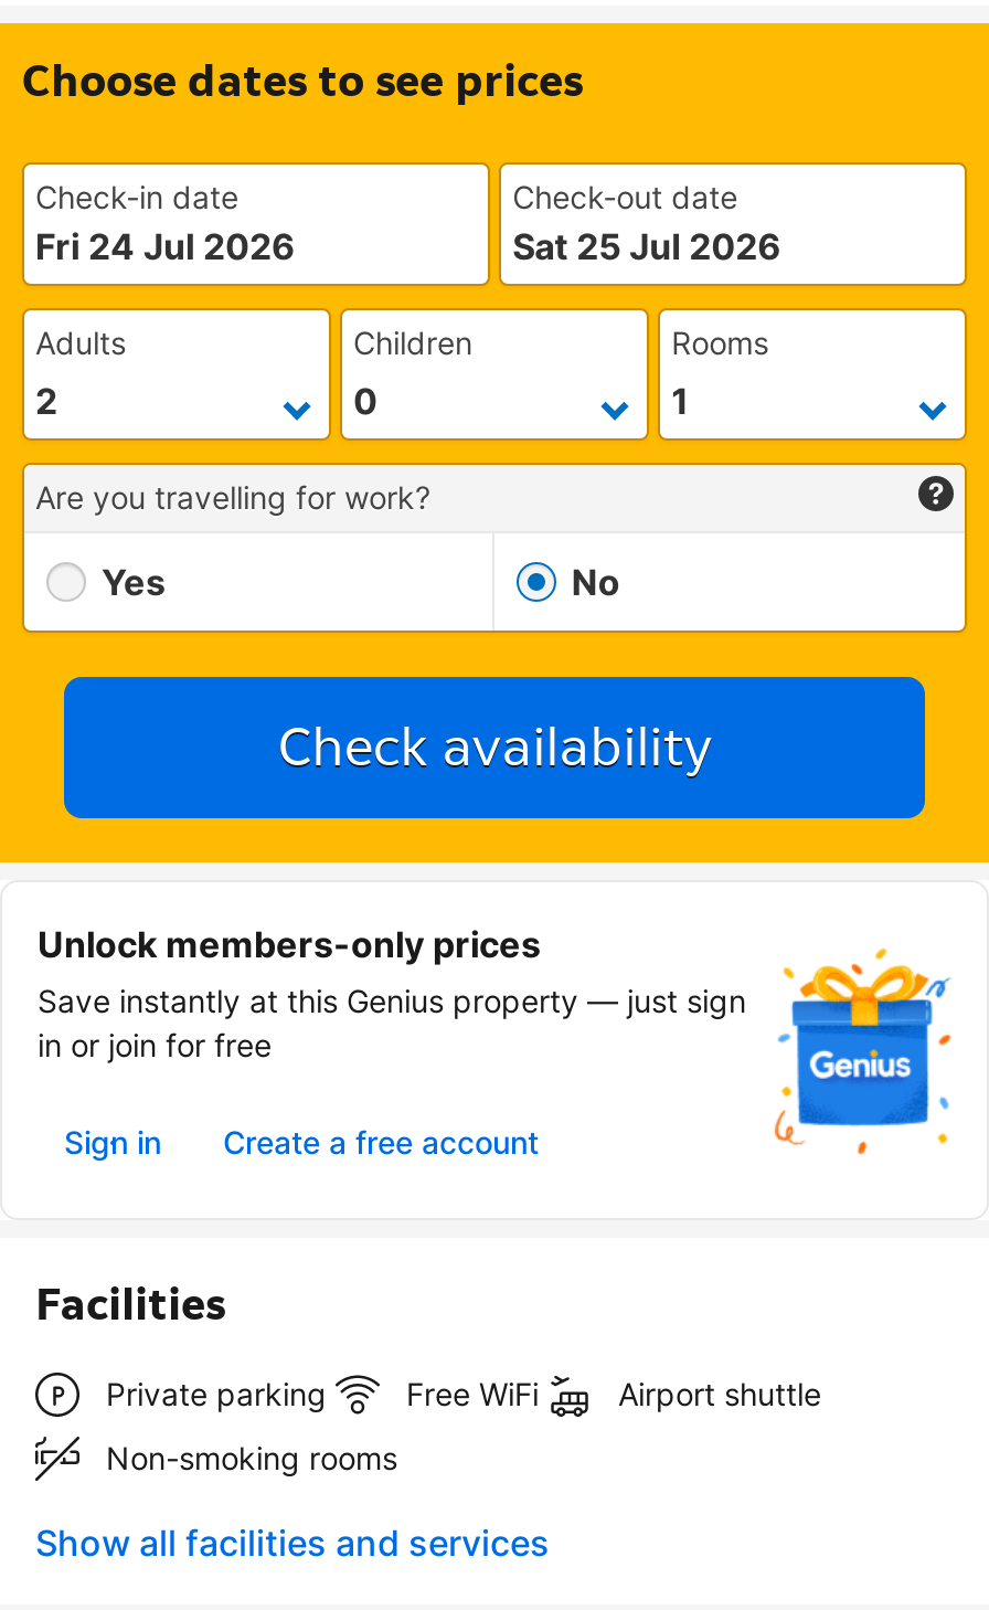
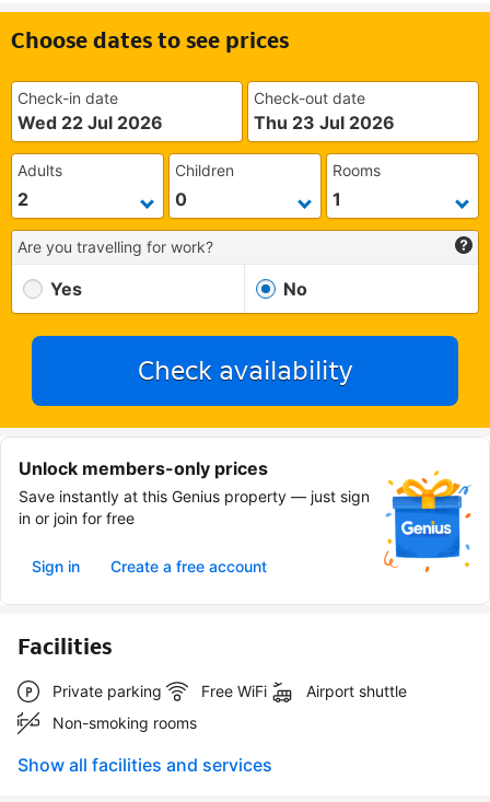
- Fri 24 Jul 2026
+ Wed 22 Jul 2026

- Sat 25 Jul 2026
+ Thu 23 Jul 2026
